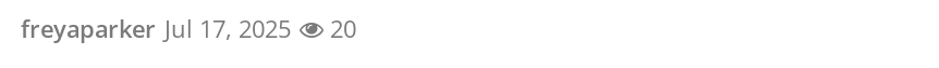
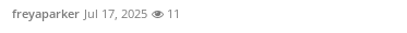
- freyaparker Jul 17, 2025 20
+ freyaparker Jul 17, 2025 11
